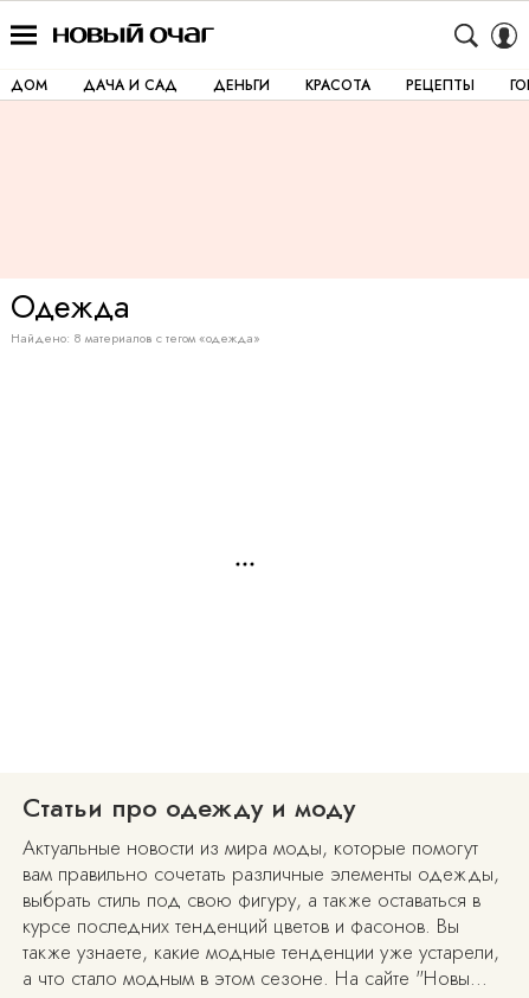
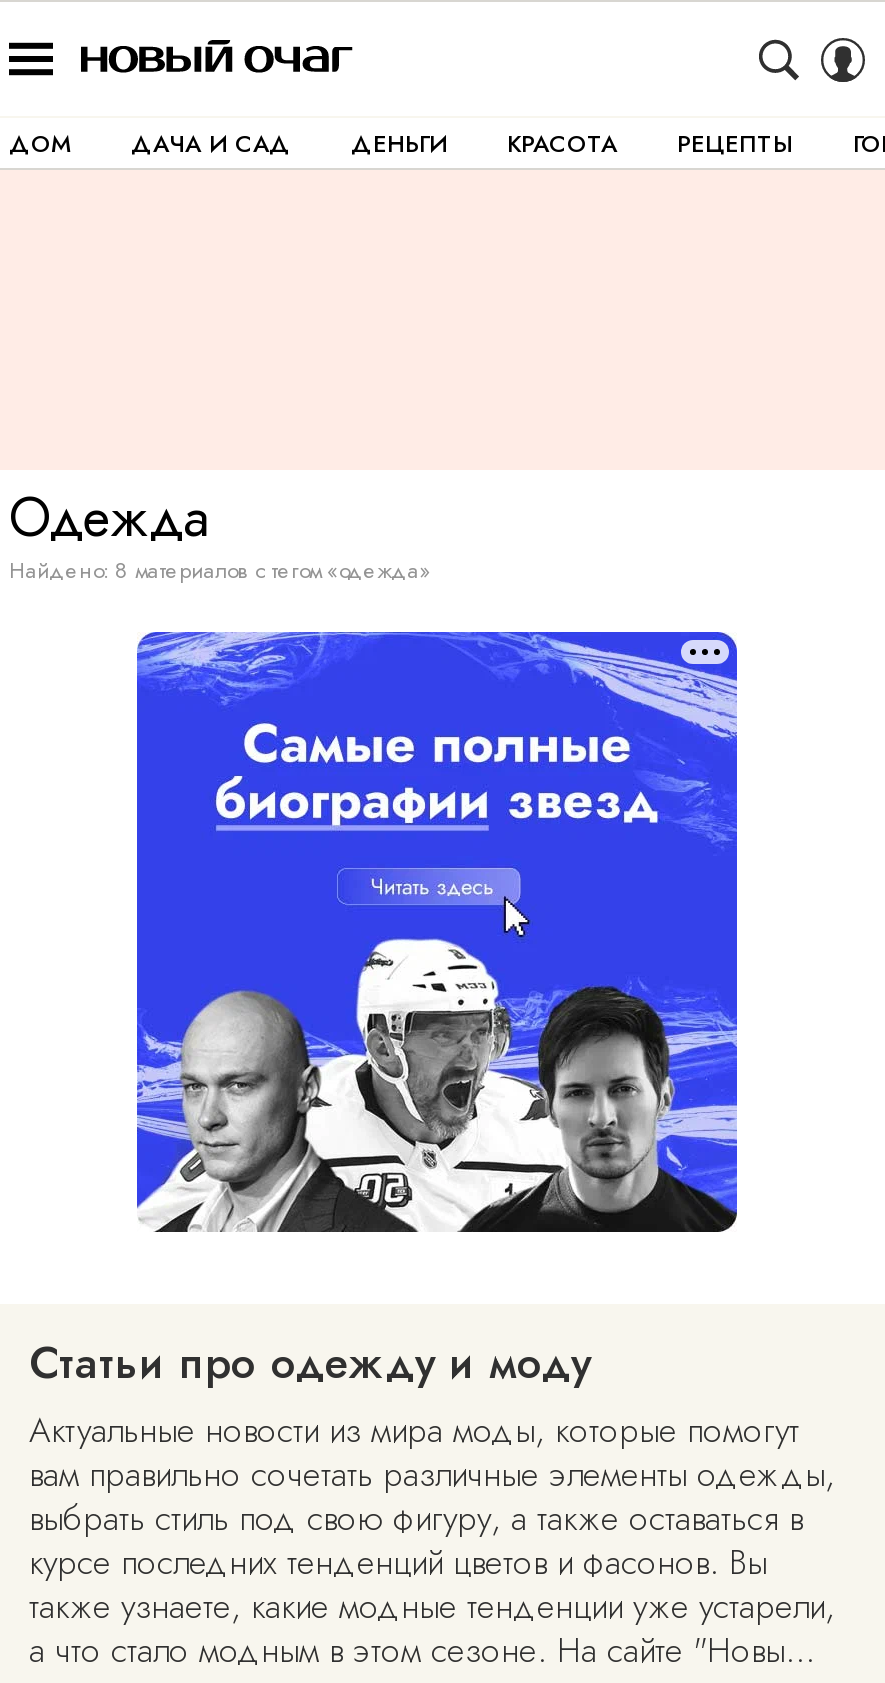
+ [image]
